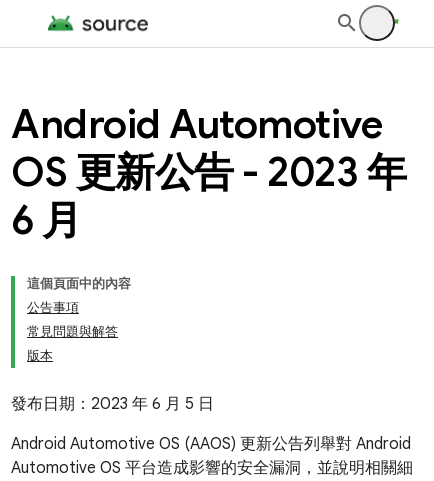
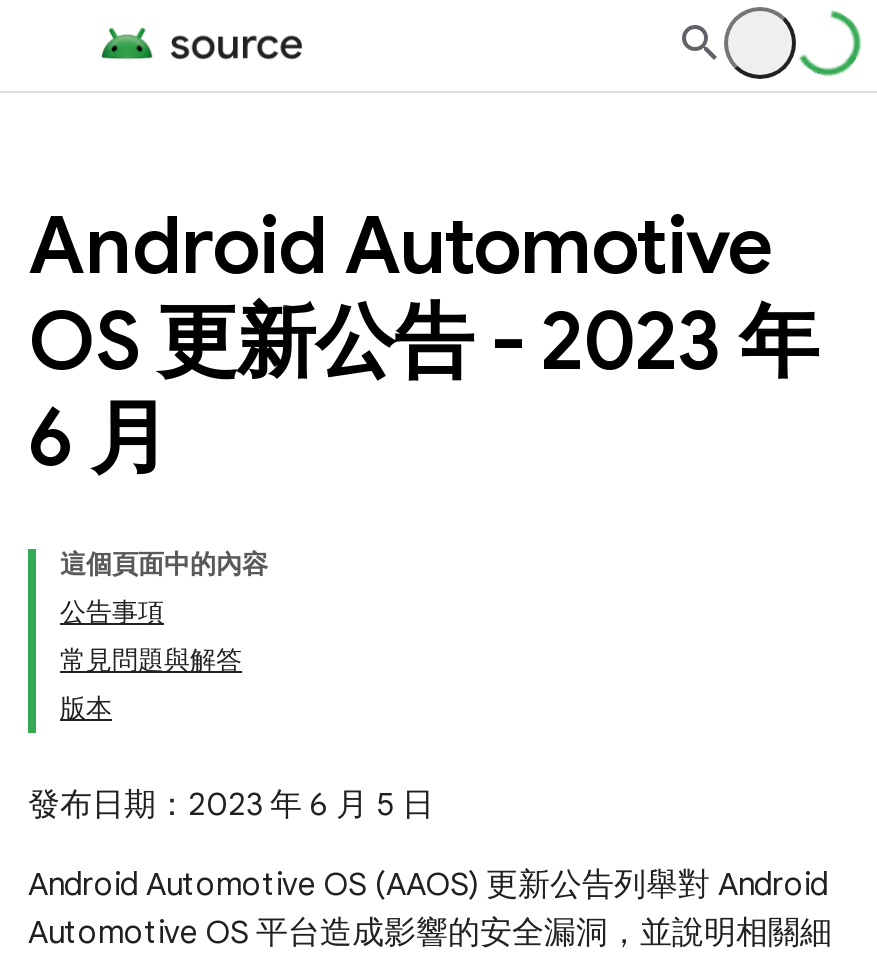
+ [image]
